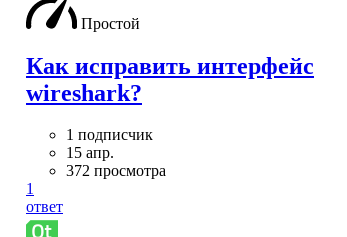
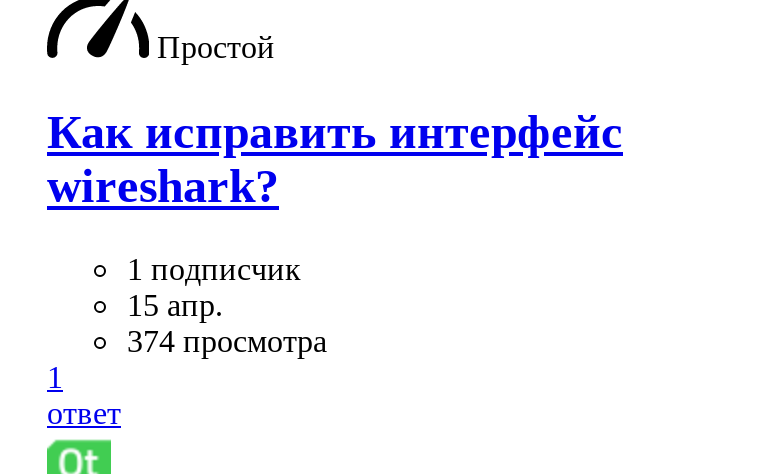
- 372 просмотра
+ 374 просмотра
